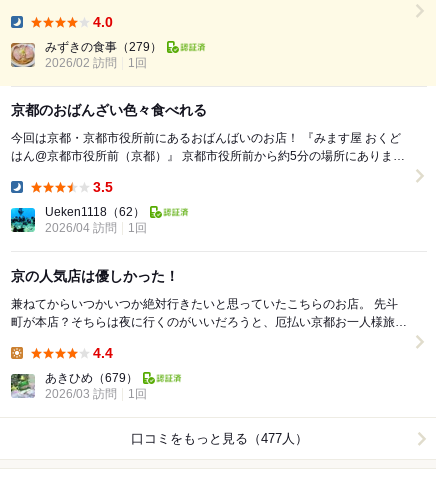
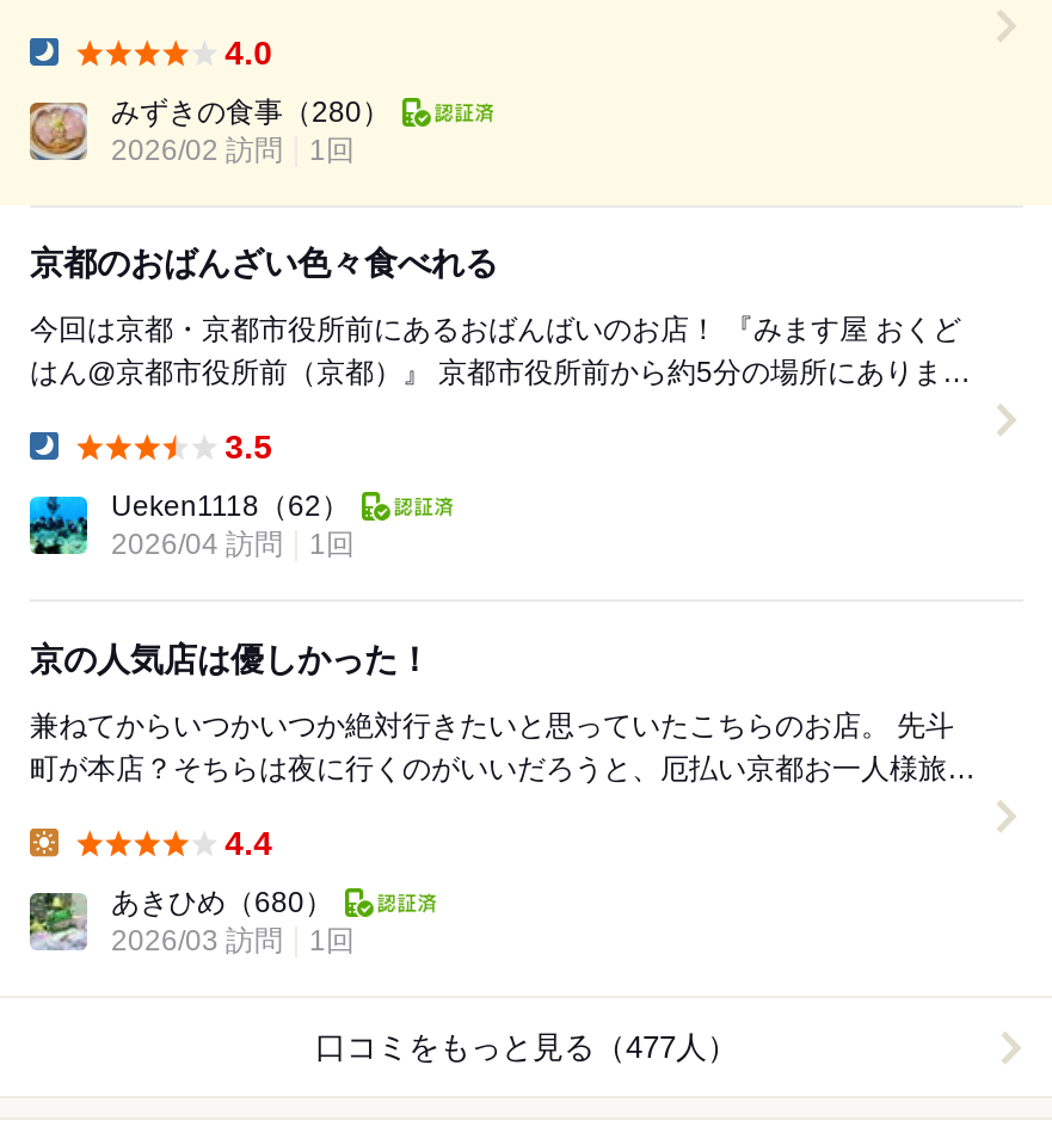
- みずきの食事（279）
+ みずきの食事（280）

- あきひめ（679）
+ あきひめ（680）
